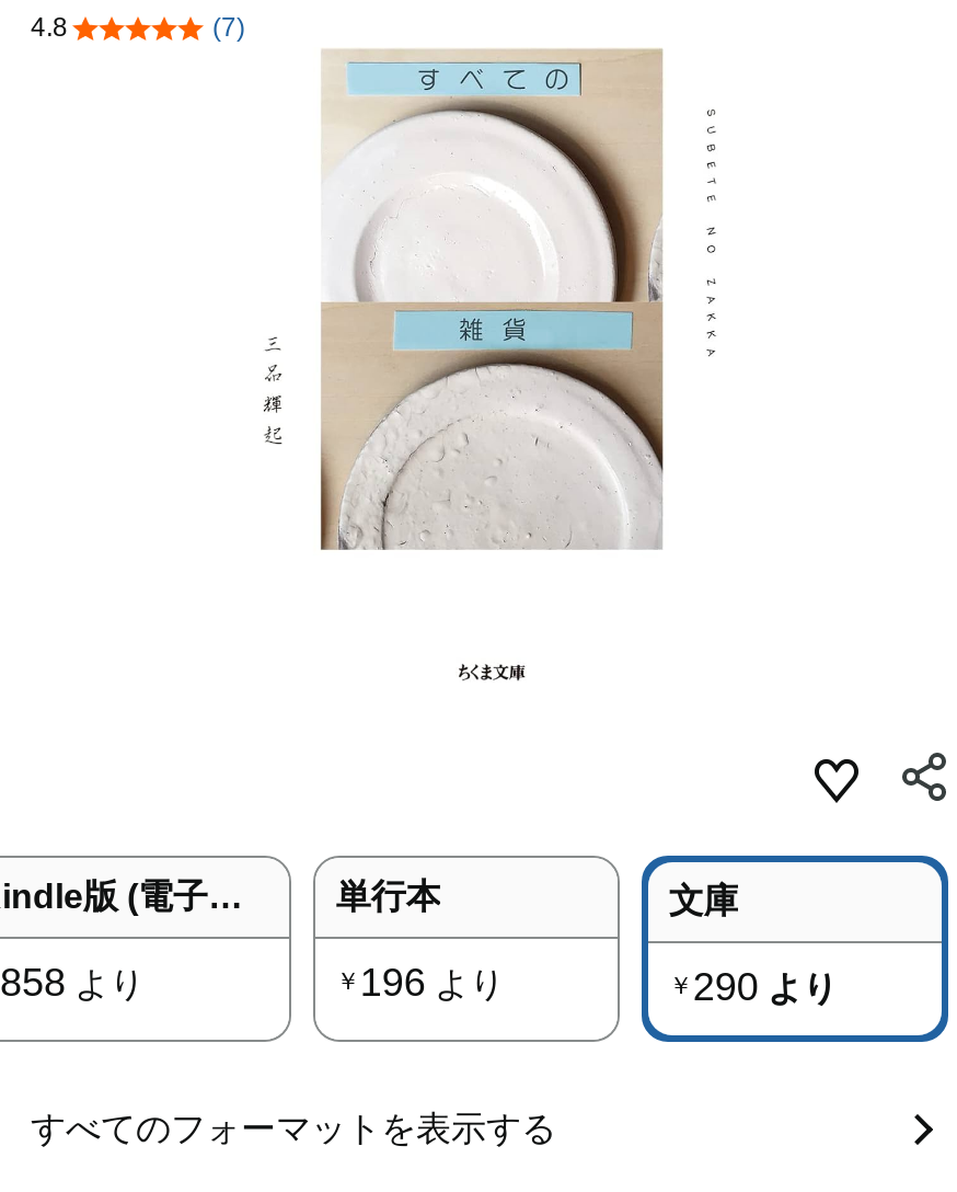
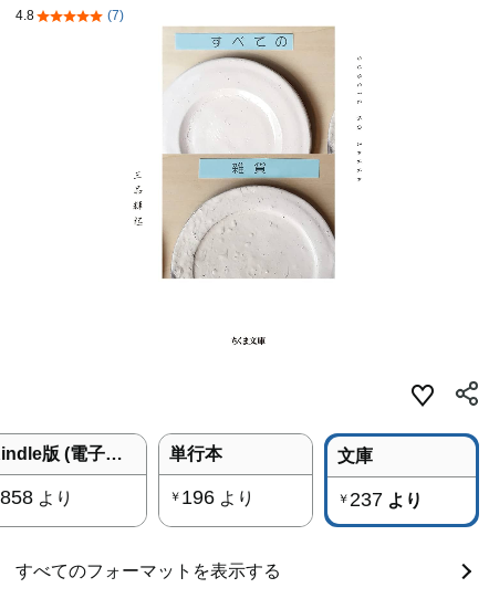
- ￥290より
+ ￥237より
